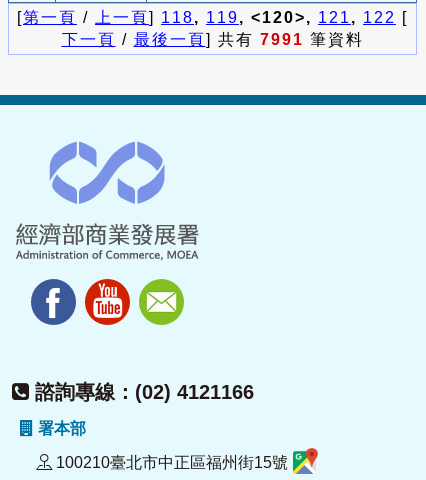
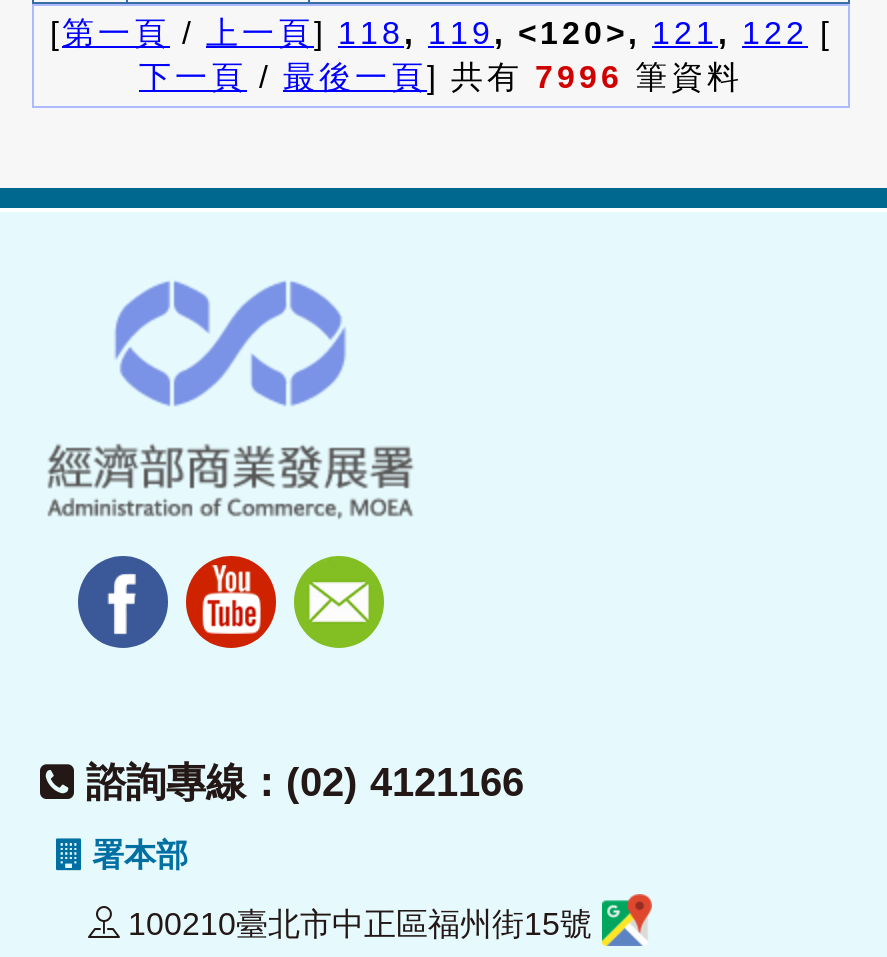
- 下一頁/最後一頁] 共有7991筆資料
+ 下一頁/最後一頁] 共有7996筆資料
